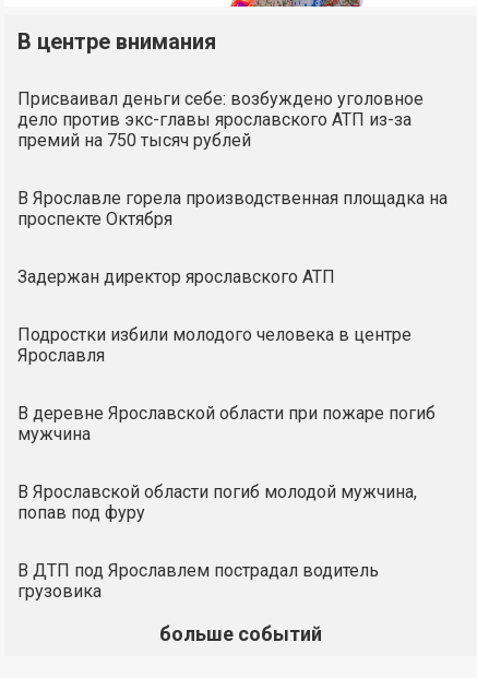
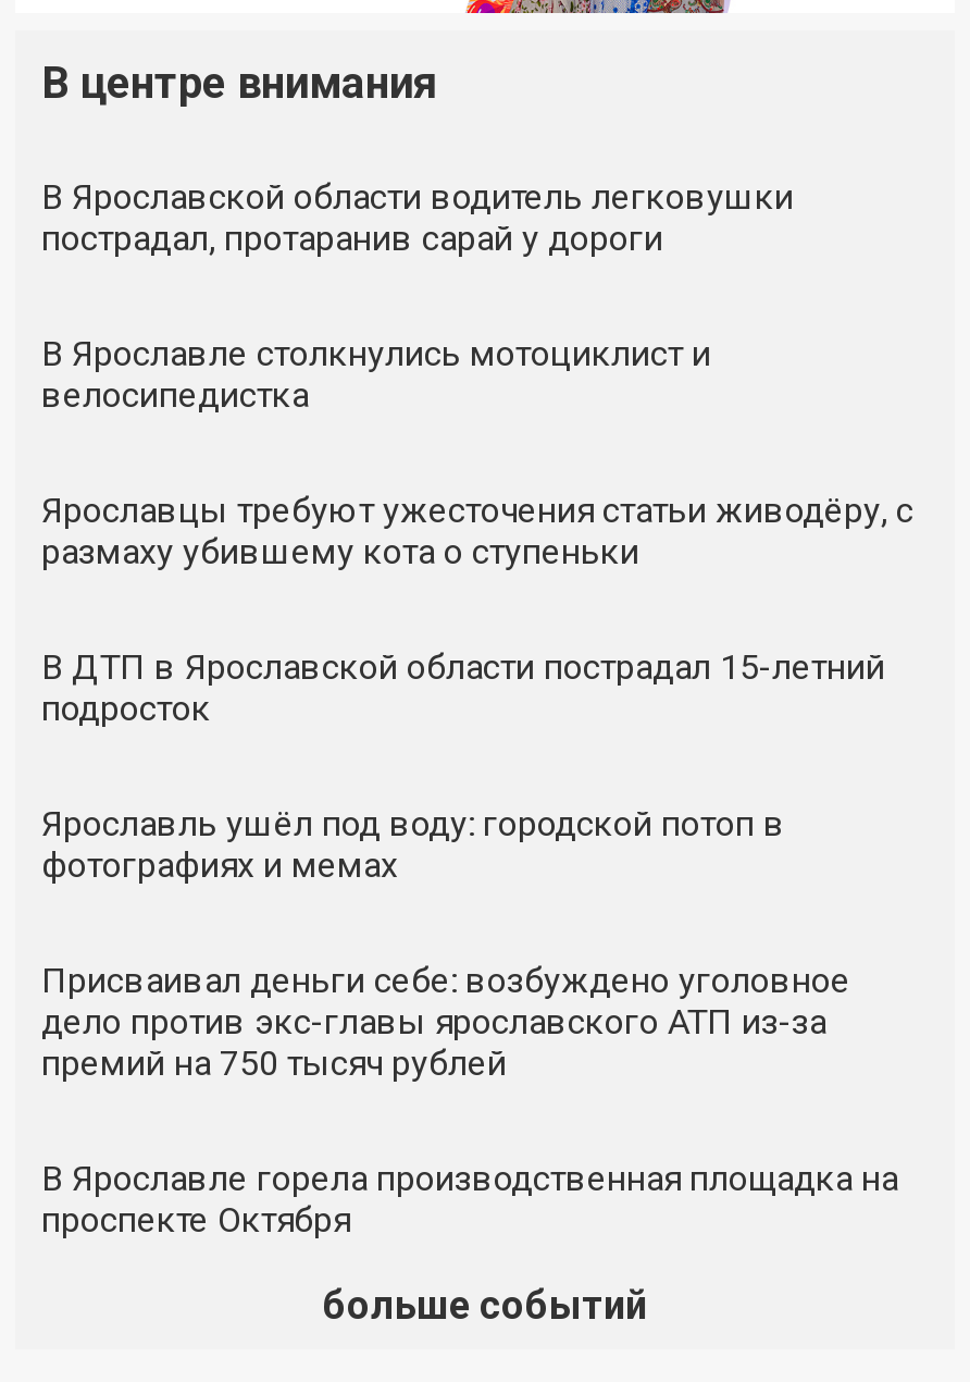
+ В Ярославской области водитель легковушки
+ пострадал, протаранив сарай у дороги
+ В Ярославле столкнулись мотоциклист и
+ велосипедистка
+ Ярославцы требуют ужесточения статьи живодёру, с
+ размаху убившему кота о ступеньки
+ В ДТП в Ярославской области пострадал 15-летний
+ подросток
+ Ярославль ушёл под воду: городской потоп в
+ фотографиях и мемах

moved down: Присваивал деньги себе: возбуждено уголовное | дело против экс-главы ярославского АТП из-за | премий на 750 тысяч рублей | В Ярославле горела производственная площадка на | проспекте Октября

- Задержан директор ярославского АТП
- Подростки избили молодого человека в центре
- Ярославля
- В деревне Ярославской области при пожаре погиб
- мужчина
- В Ярославской области погиб молодой мужчина,
- попав под фуру
- В ДТП под Ярославлем пострадал водитель
- грузовика
